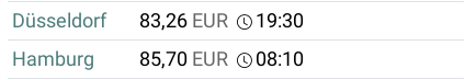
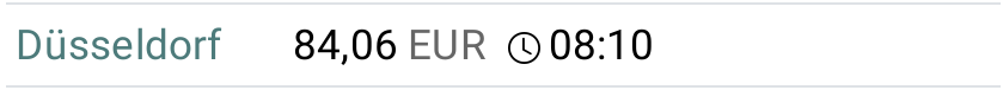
- 83,26 EUR
- 19:30
- Hamburg
- 85,70 EUR
+ 84,06 EUR
